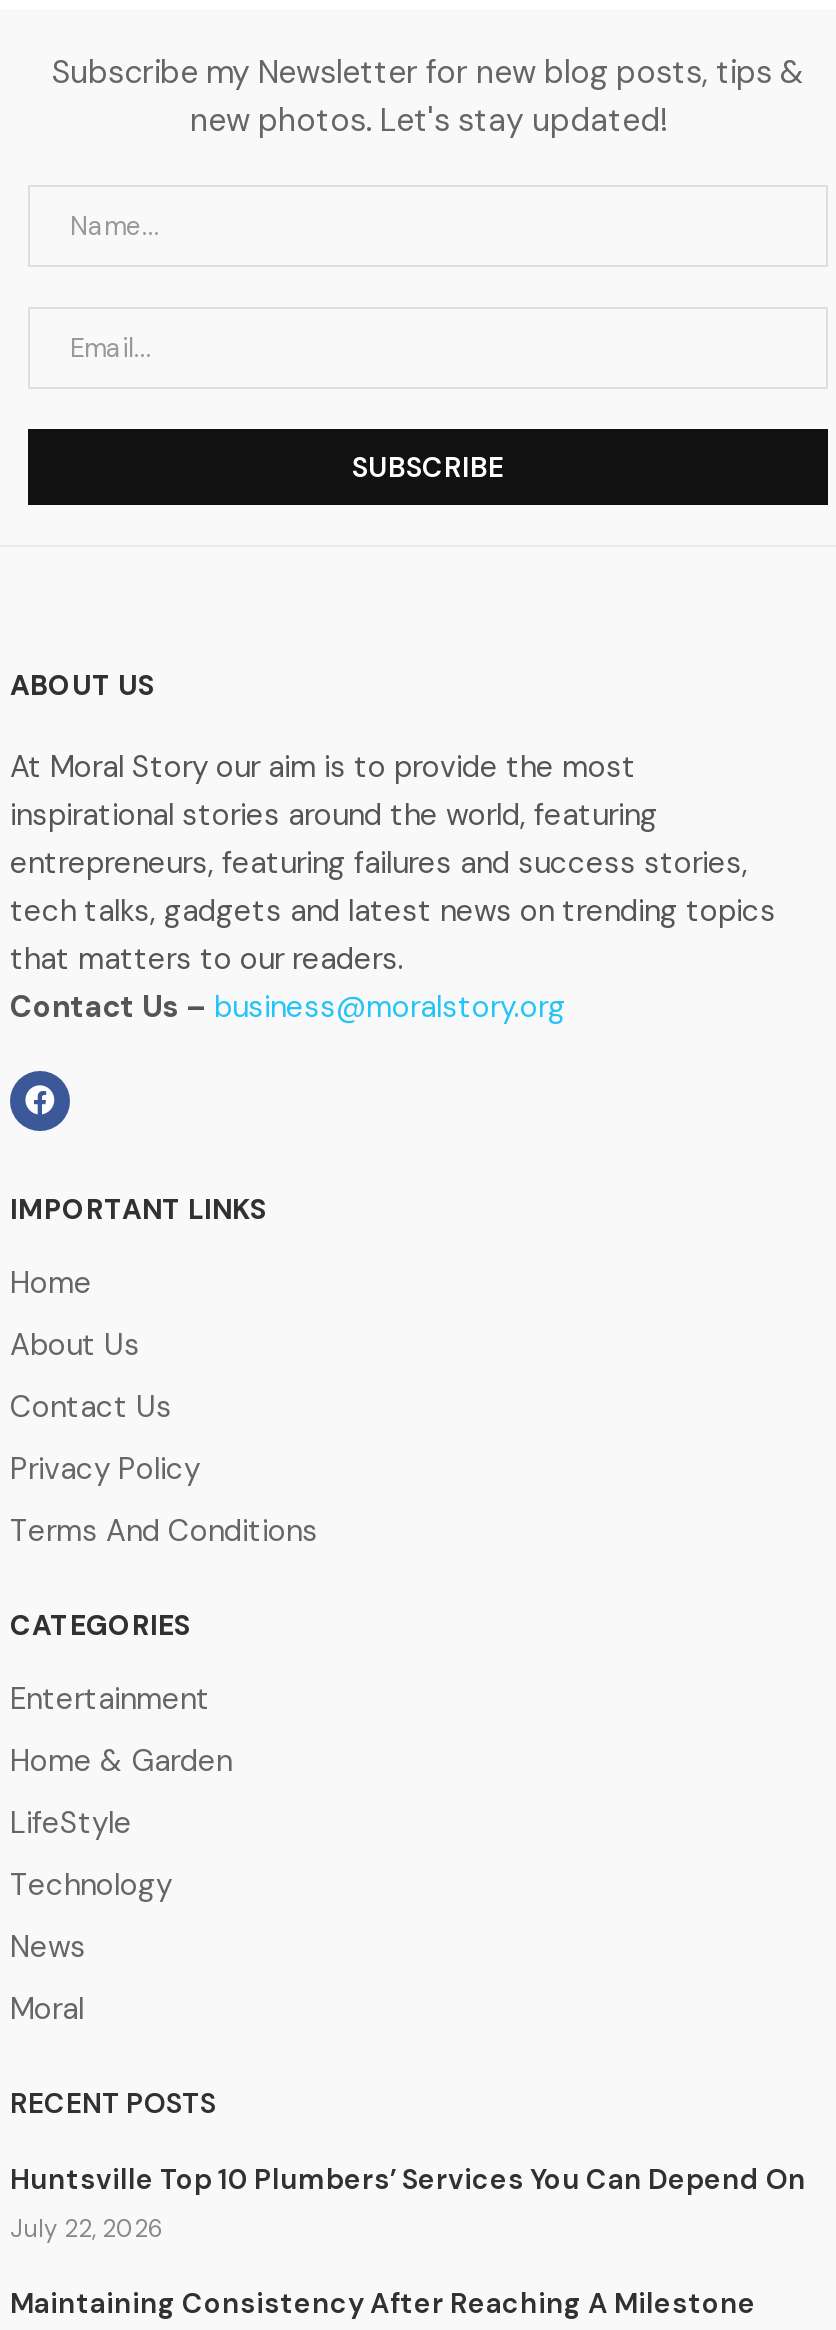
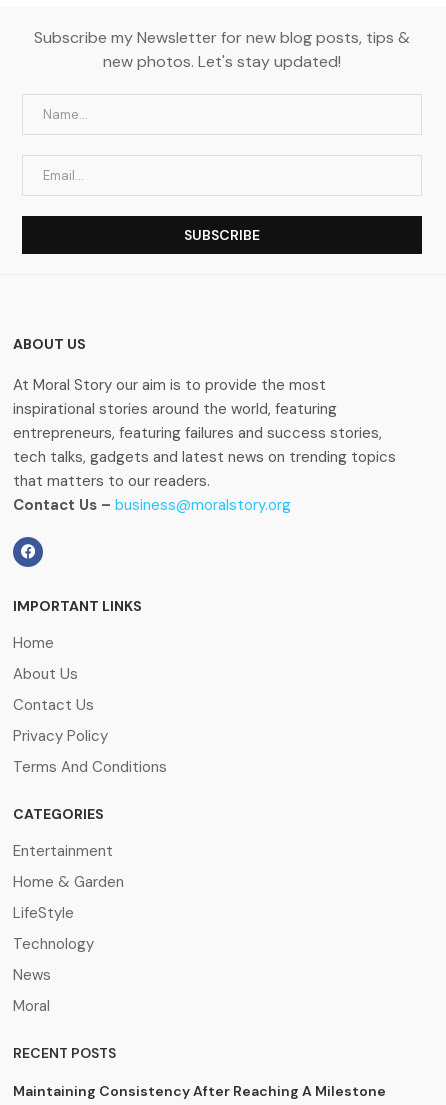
- Huntsville Top 10 Plumbers’ Services You Can Depend On
- July 22, 2026
